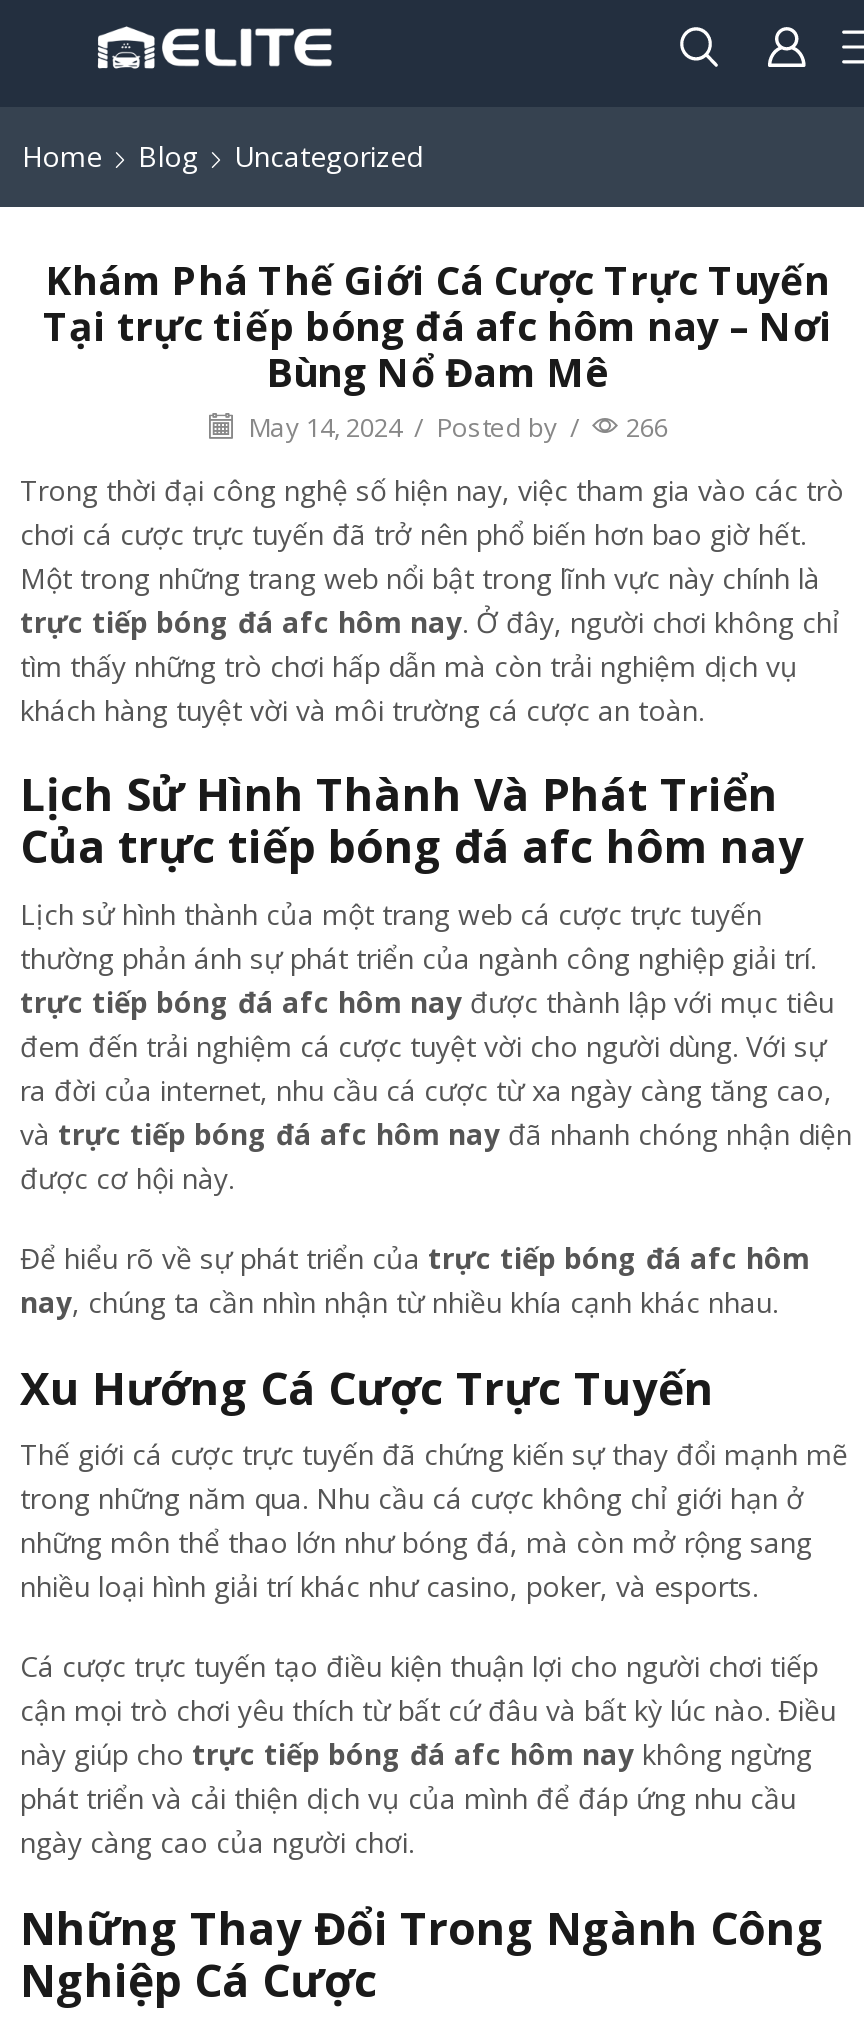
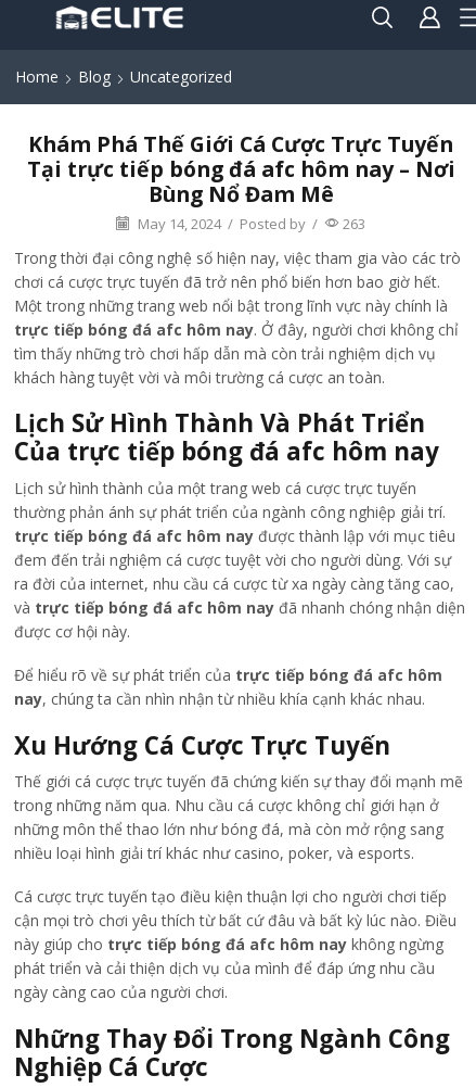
- May 14, 2024 / Posted by / 266
+ May 14, 2024 / Posted by / 263
